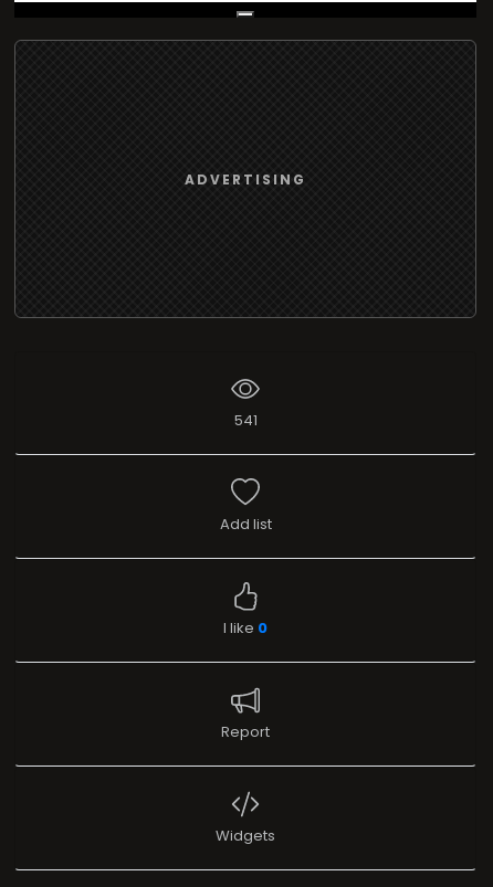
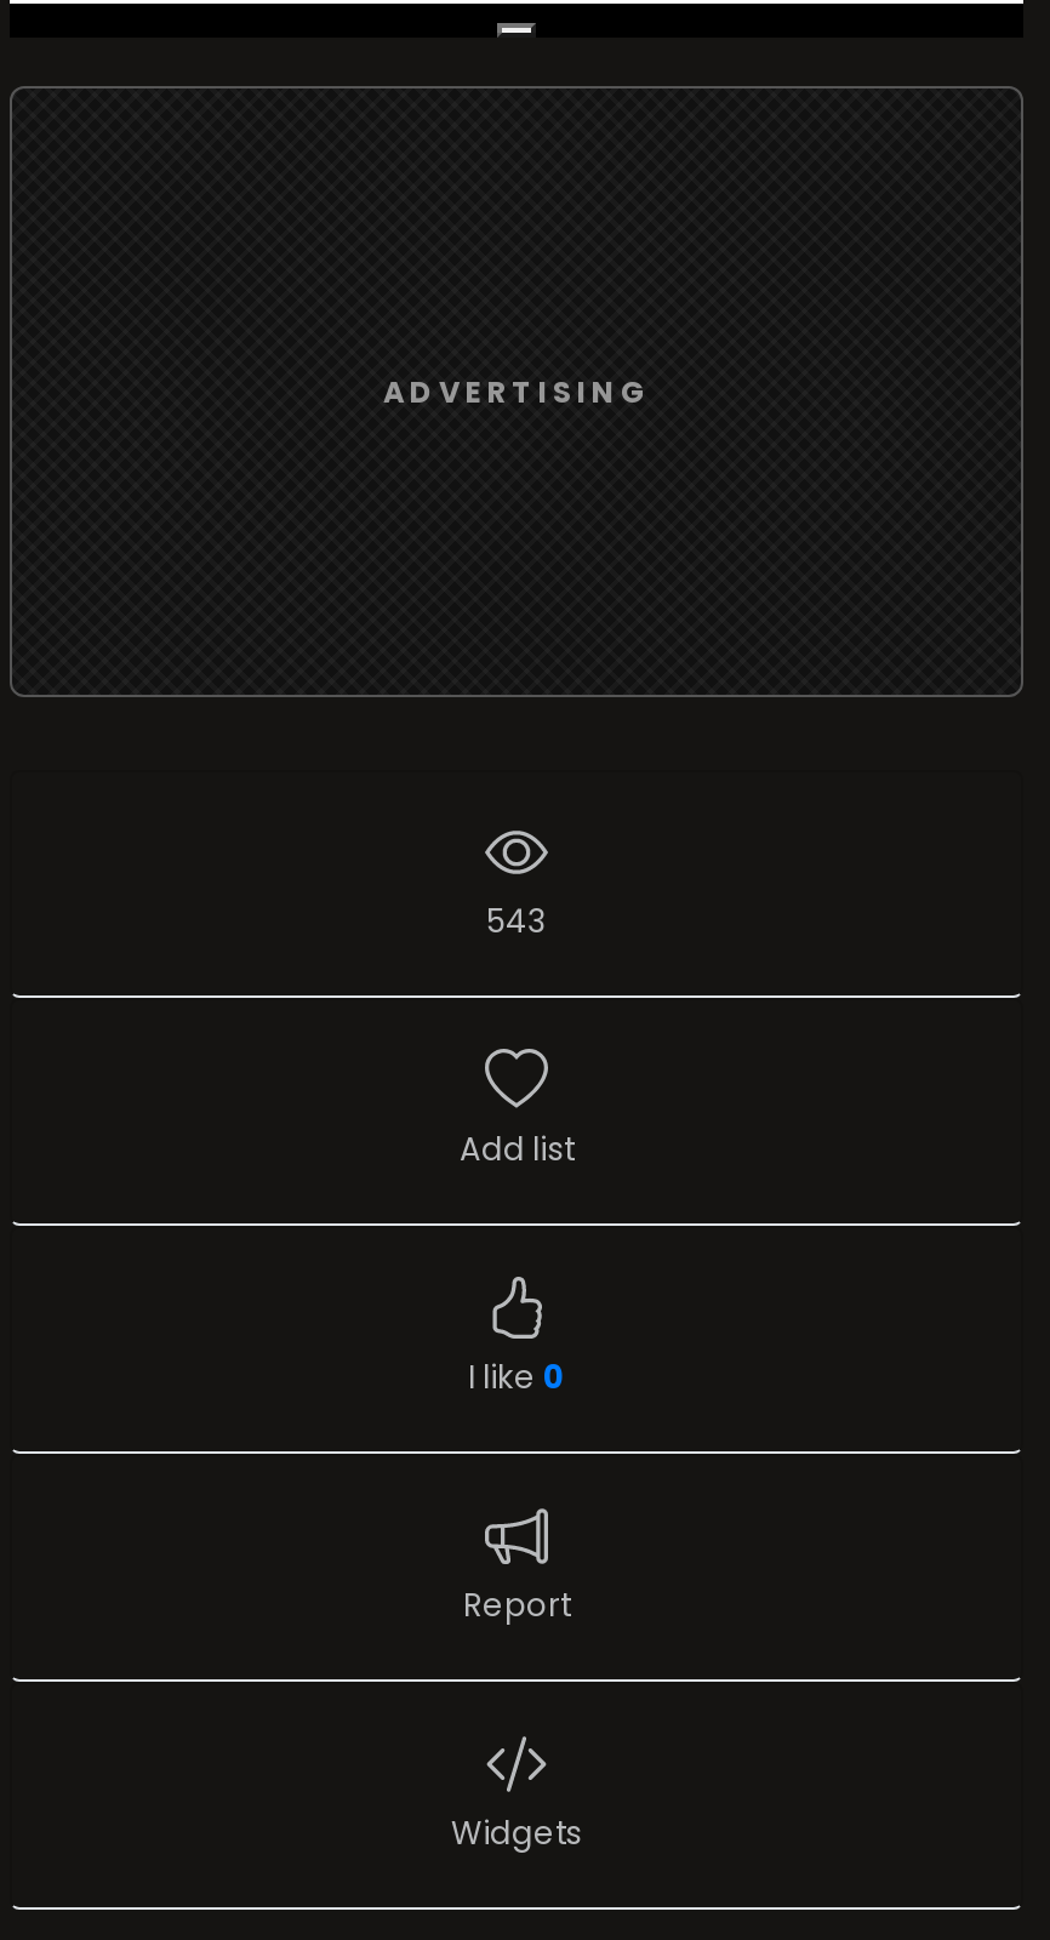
- 541
+ 543
